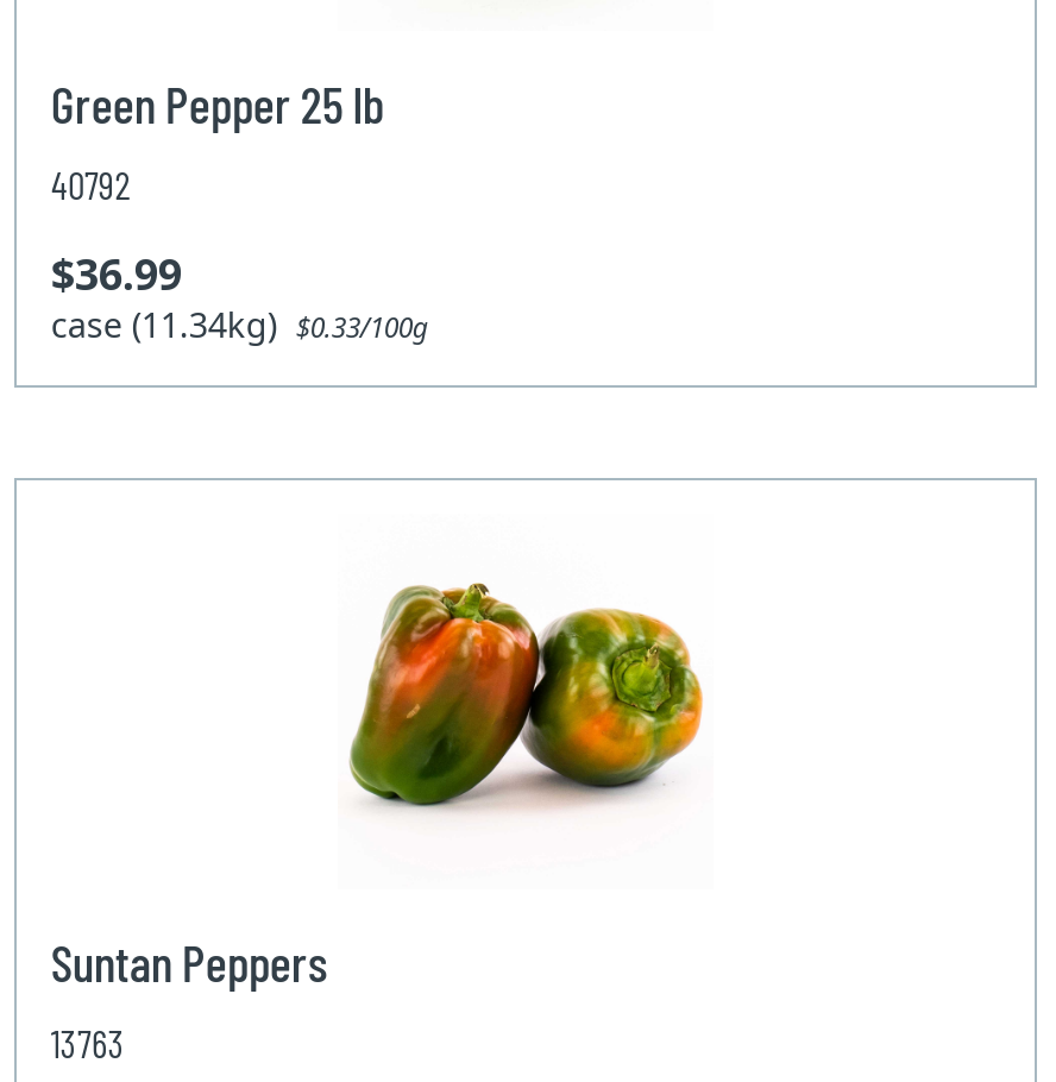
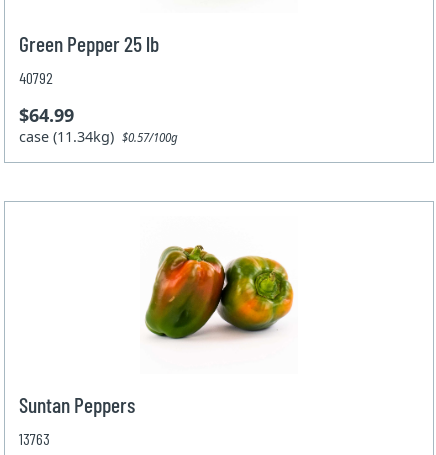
- $36.99
+ $64.99

- case (11.34kg) $0.33/100g
+ case (11.34kg) $0.57/100g
